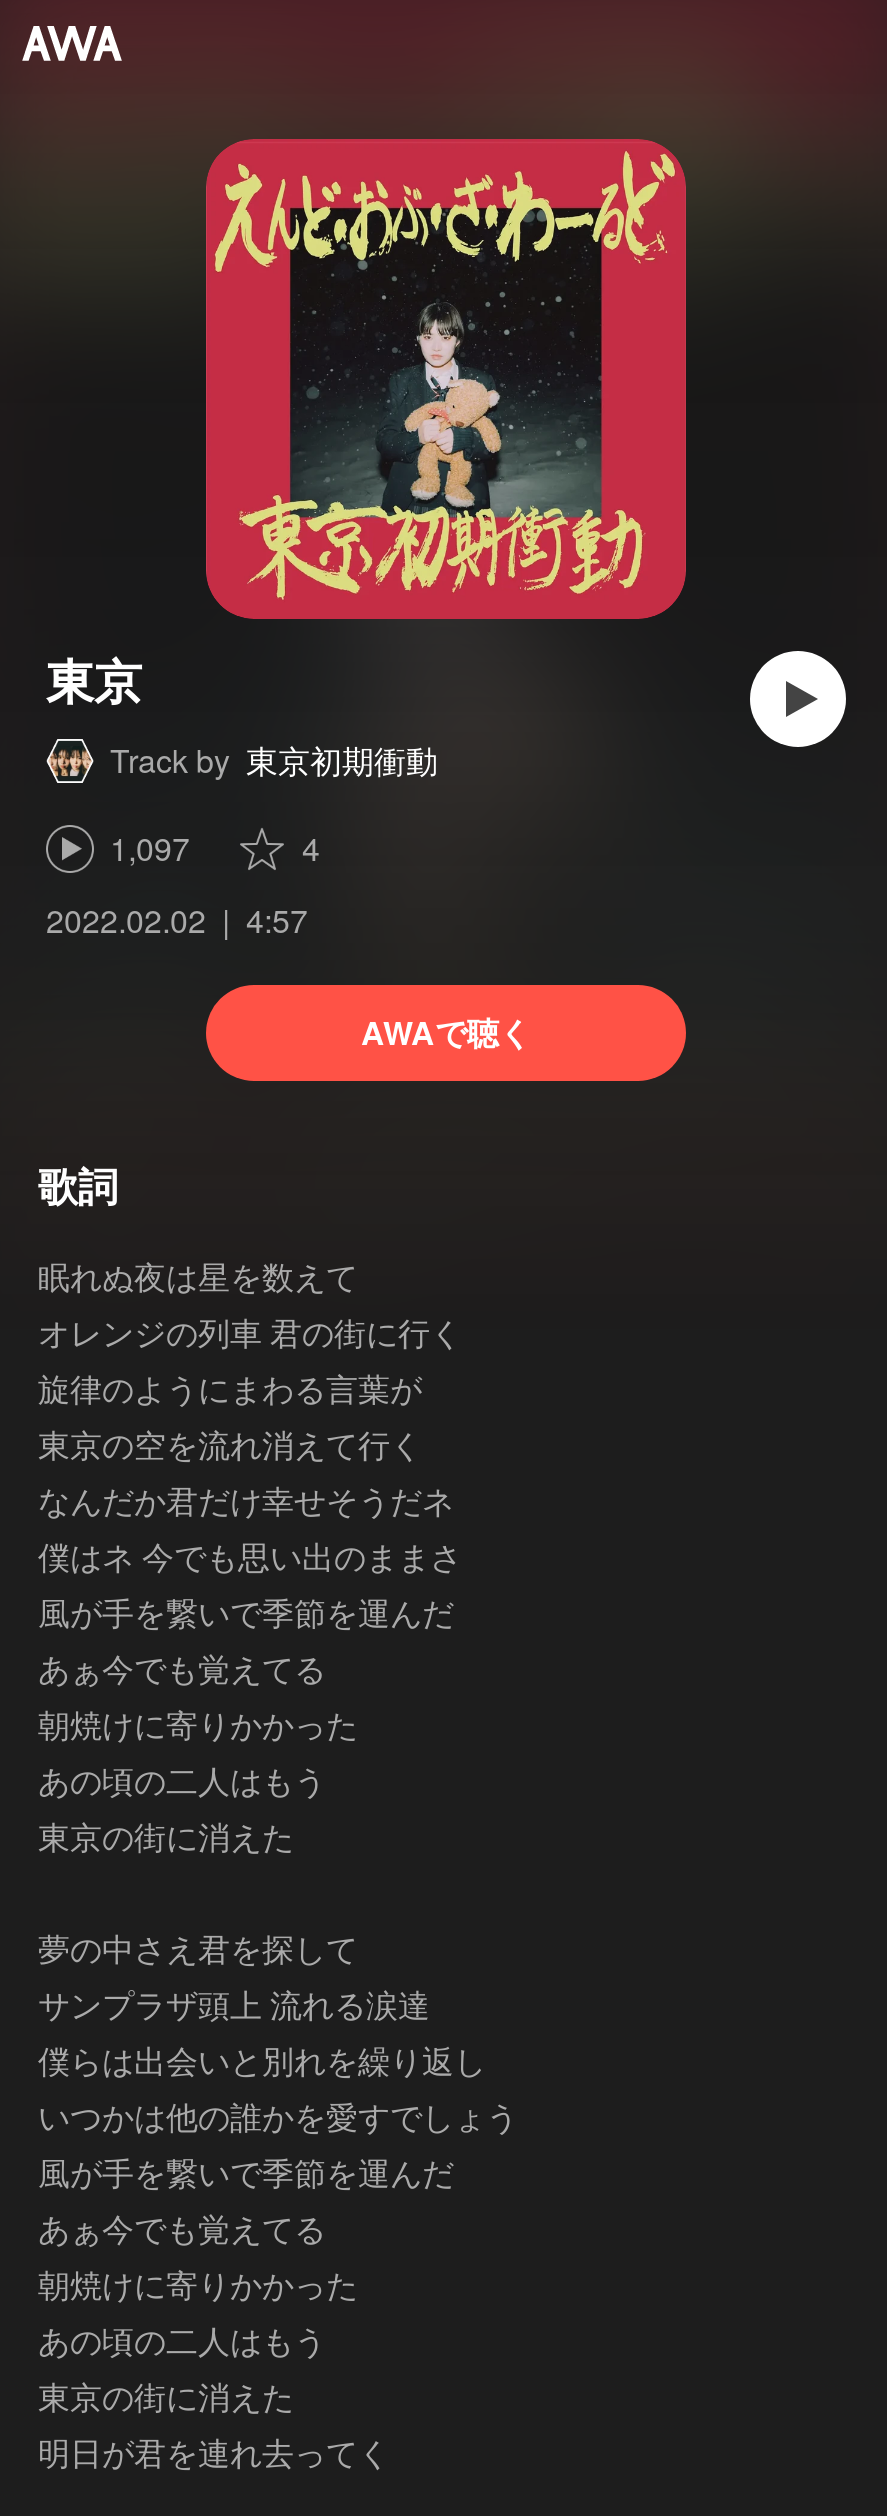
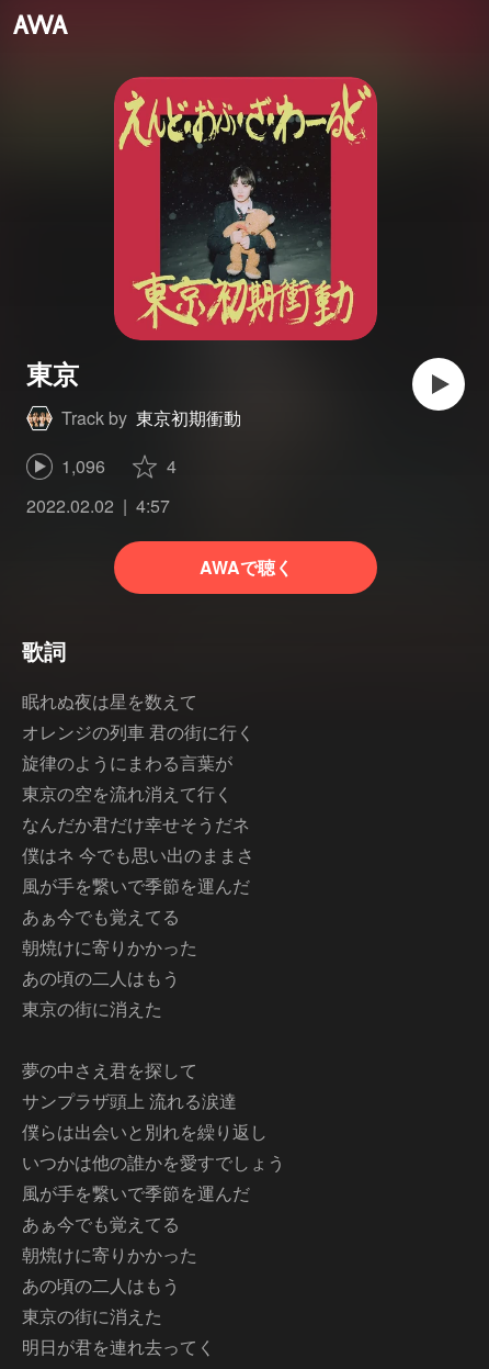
- 1,097
+ 1,096
